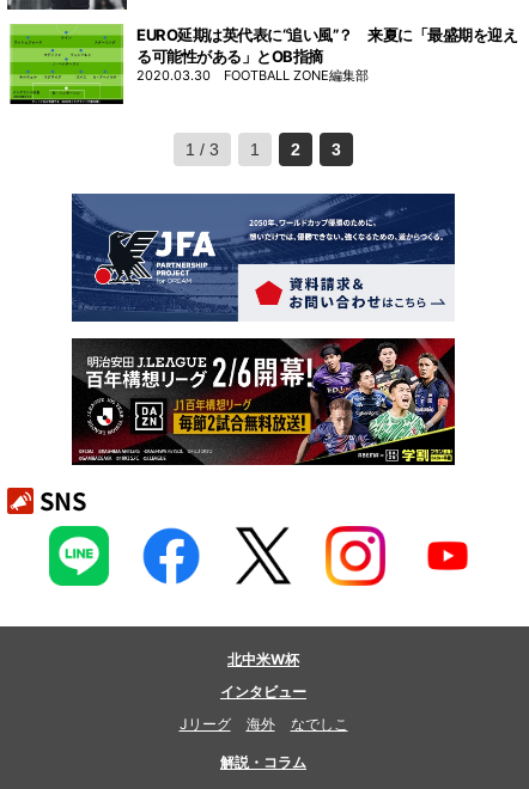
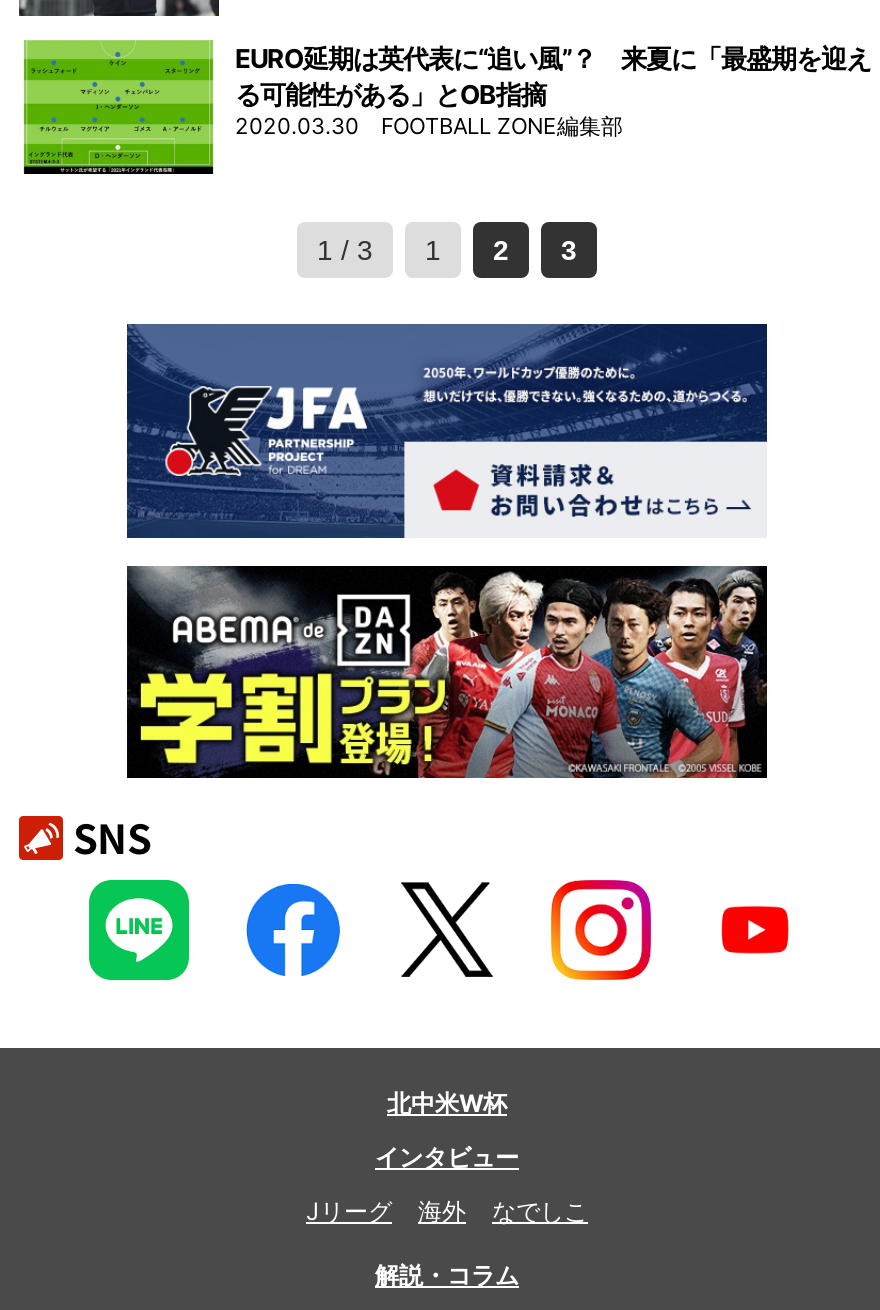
- [image]
+ [image]
